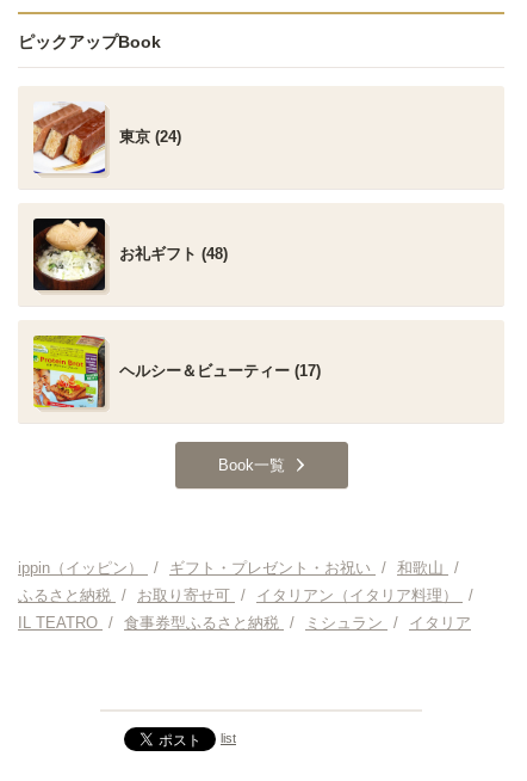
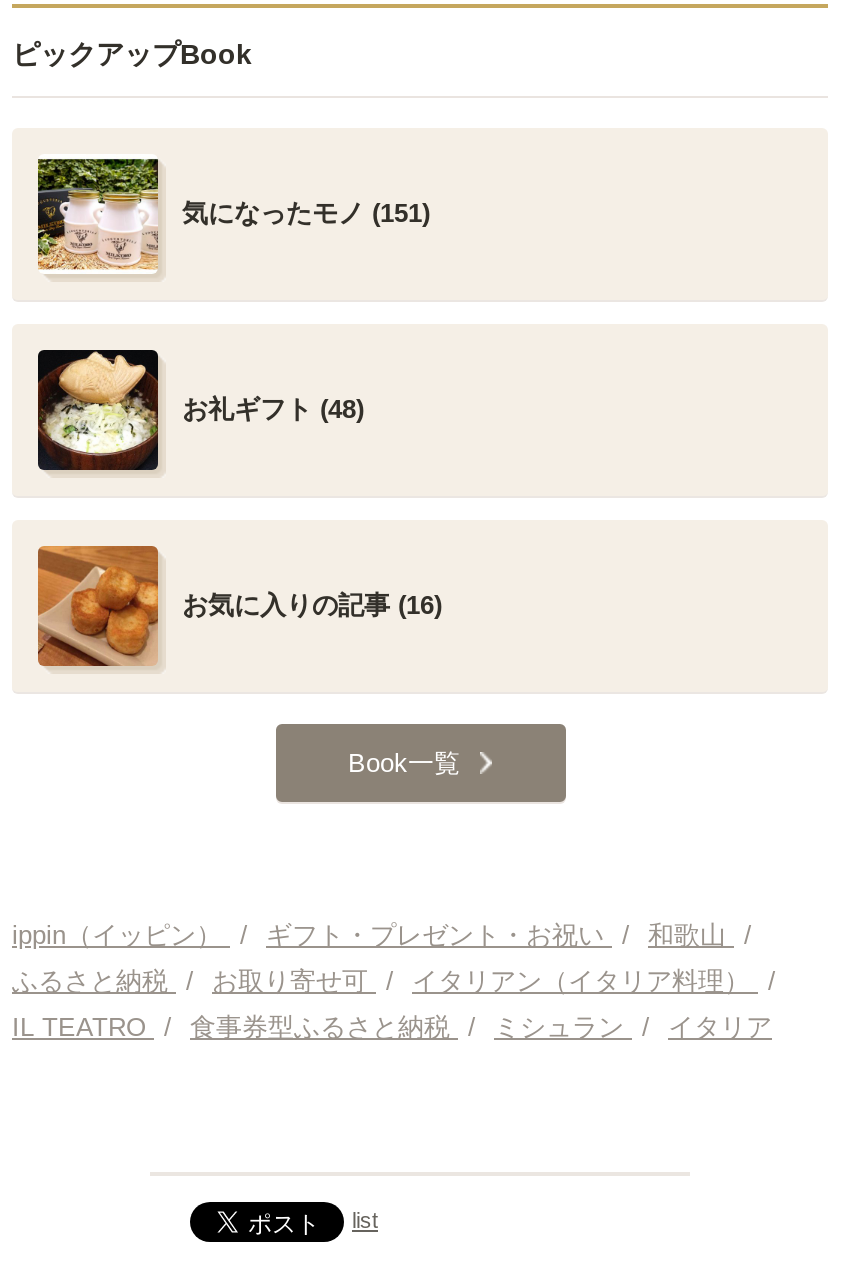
- [image]
- 東京 (24)
+ [image]
+ 気になったモノ (151)

- [image]
- ヘルシー＆ビューティー (17)
+ [image]
+ お気に入りの記事 (16)
